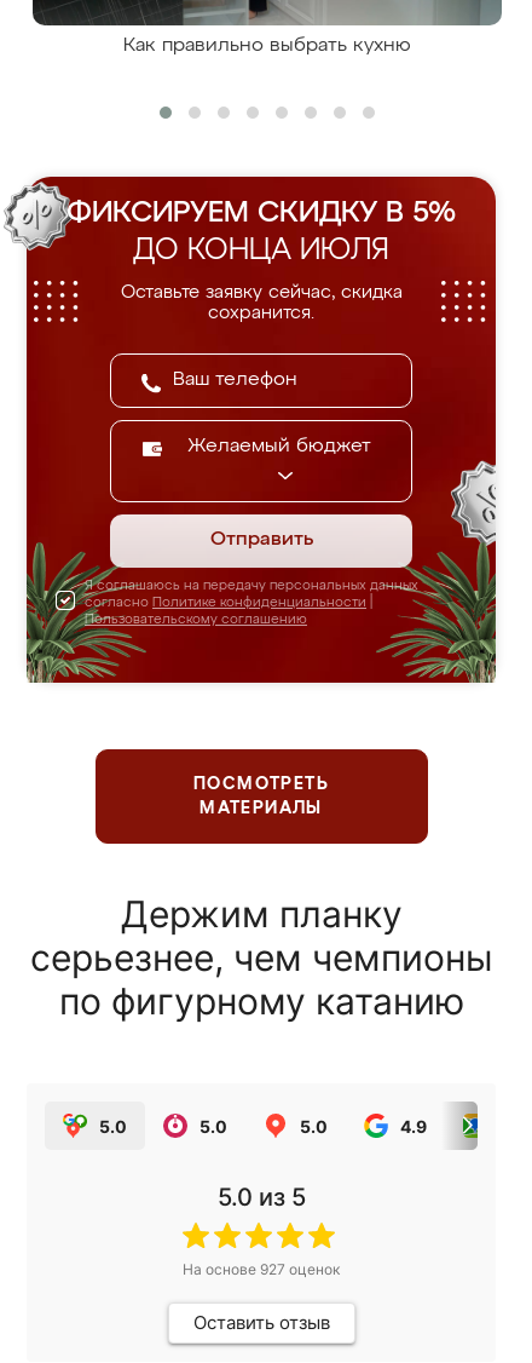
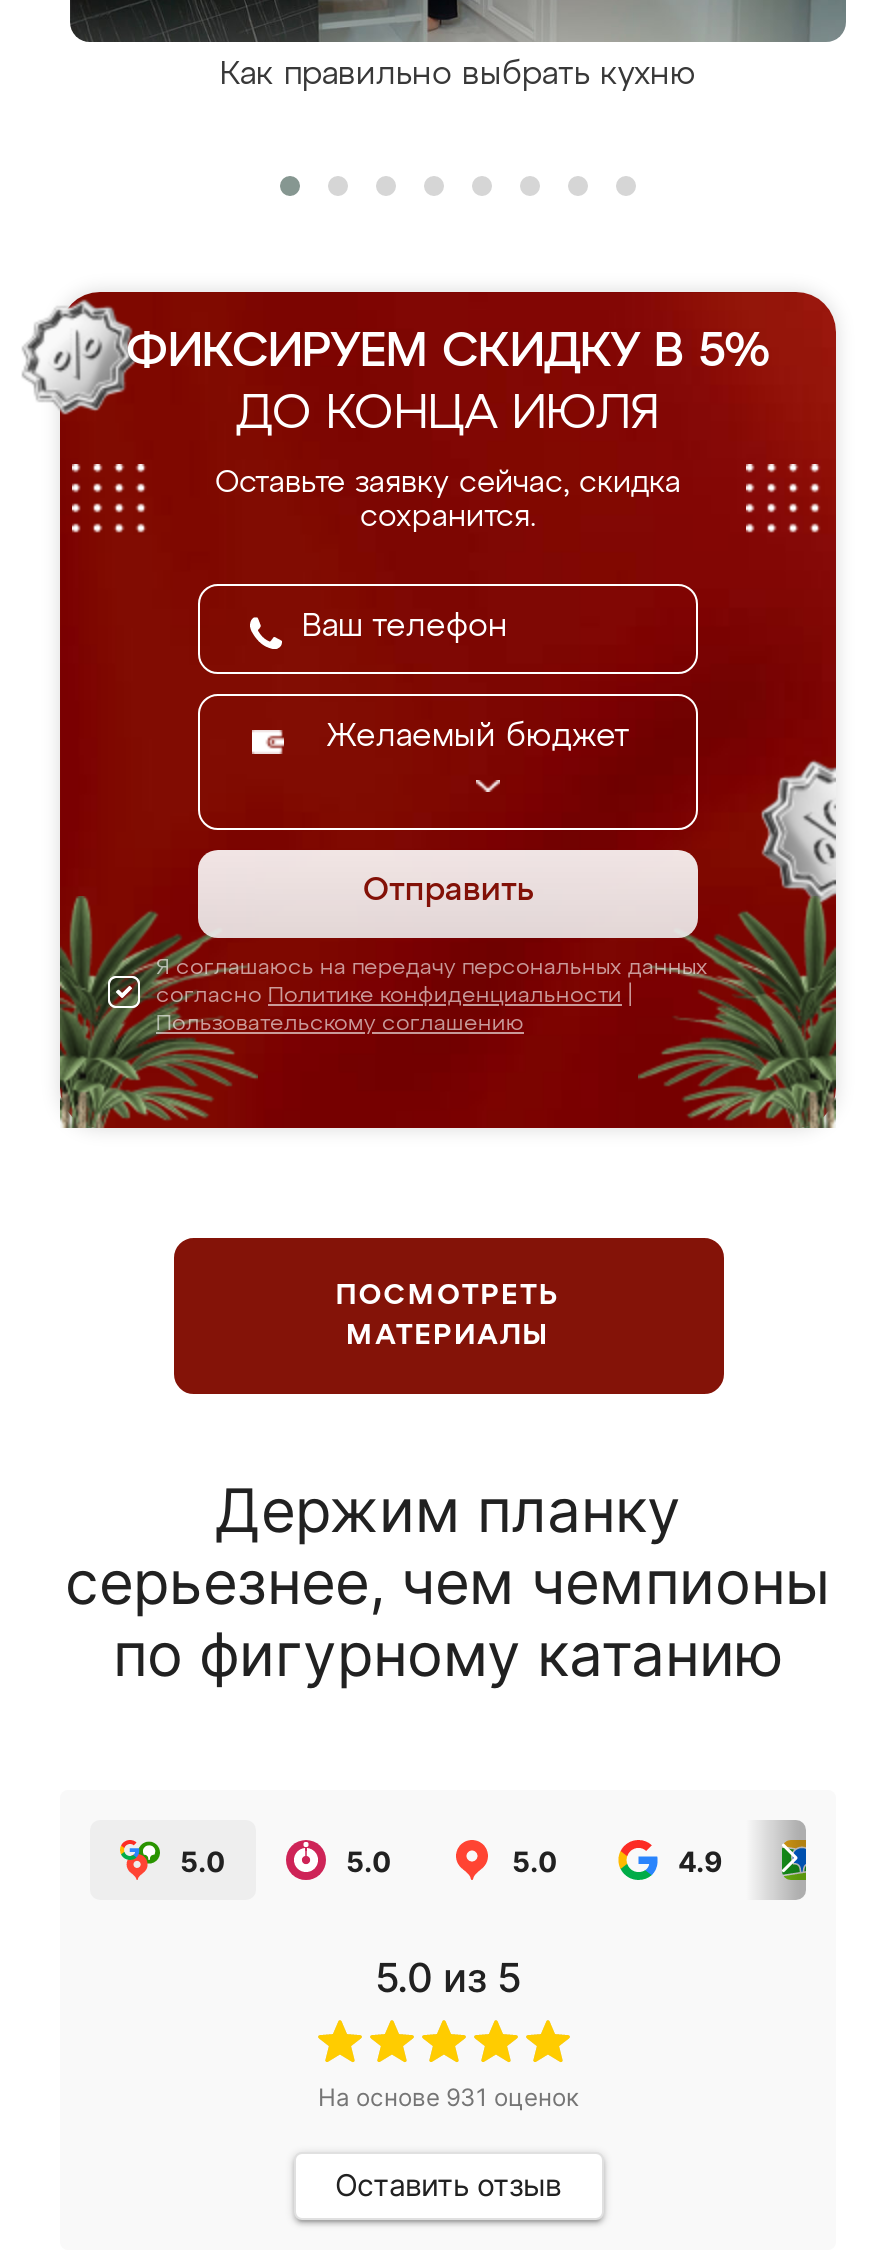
- На основе 927 оценок
+ На основе 931 оценок
